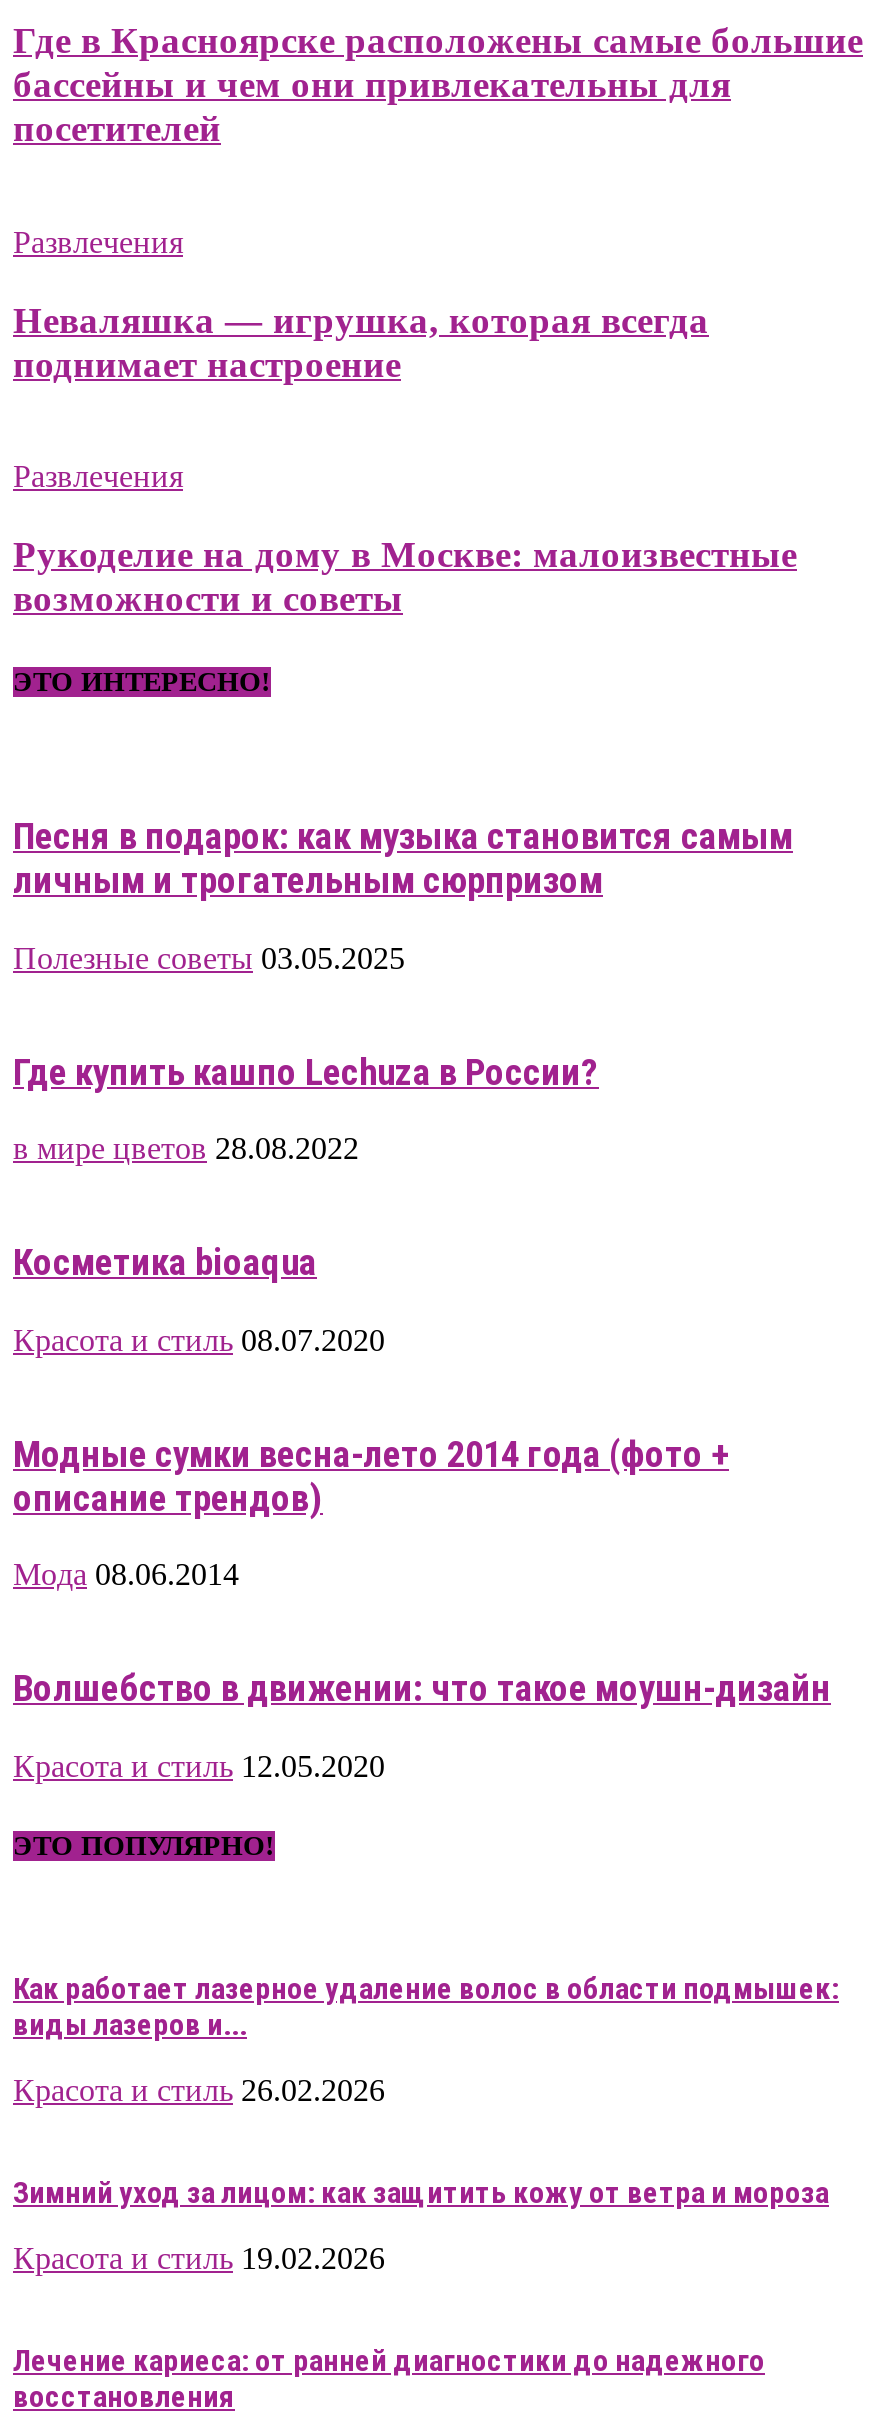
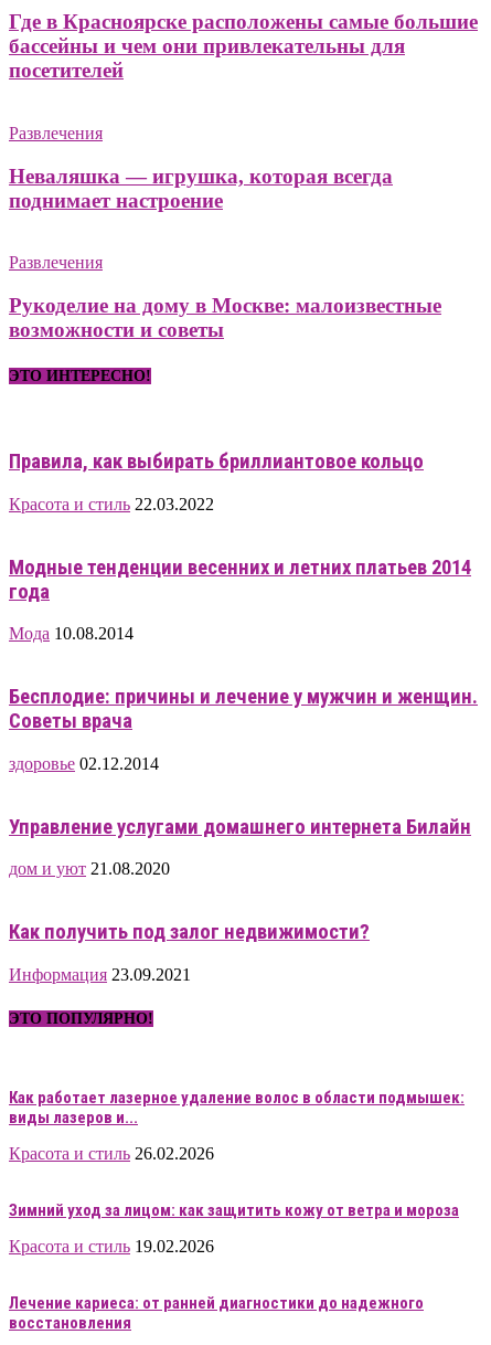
- Песня в подарок: как музыка становится самым
- личным и трогательным сюрпризом
+ Правила, как выбирать бриллиантовое кольцо

- Полезные советы 03.05.2025
+ Красота и стиль 22.03.2022

- Где купить кашпо Lechuza в России?
+ Модные тенденции весенних и летних платьев 2014
+ года

- в мире цветов 28.08.2022
+ Мода 10.08.2014

- Косметика bioaqua
+ Бесплодие: причины и лечение у мужчин и женщин.
+ Советы врача

- Красота и стиль 08.07.2020
+ здоровье 02.12.2014

- Модные сумки весна-лето 2014 года (фото +
- описание трендов)
+ Управление услугами домашнего интернета Билайн

- Мода 08.06.2014
+ дом и уют 21.08.2020

- Волшебство в движении: что такое моушн-дизайн
+ Как получить под залог недвижимости?

- Красота и стиль 12.05.2020
+ Информация 23.09.2021
